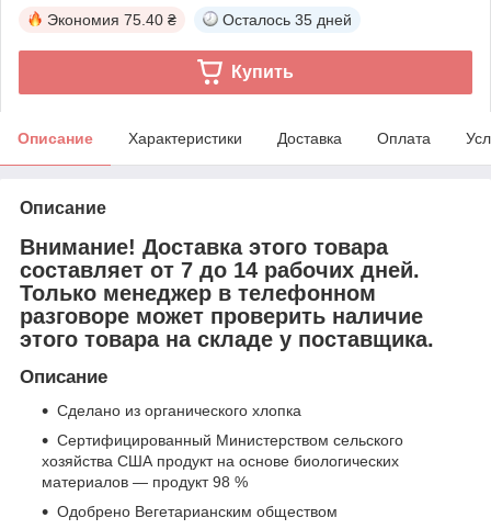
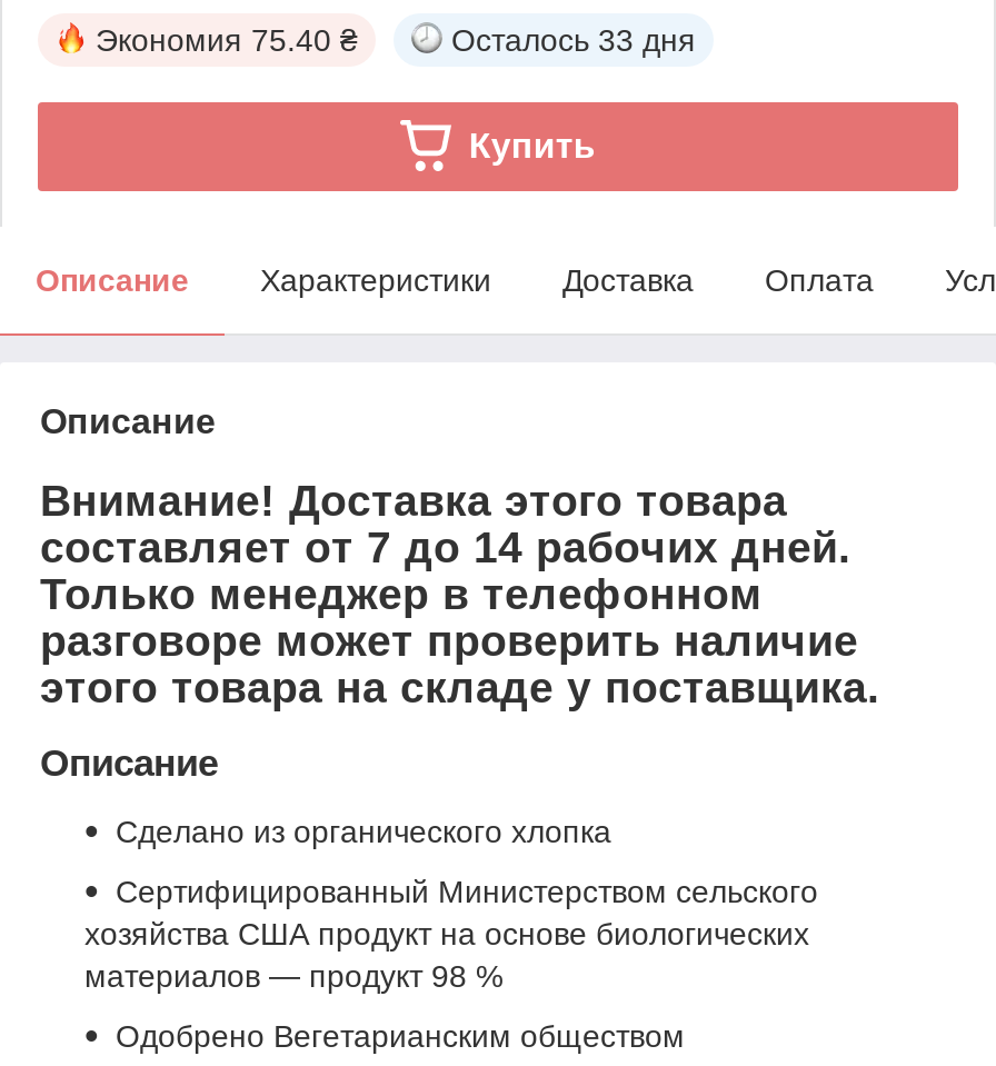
- Осталось 35 дней
+ Осталось 33 дня
